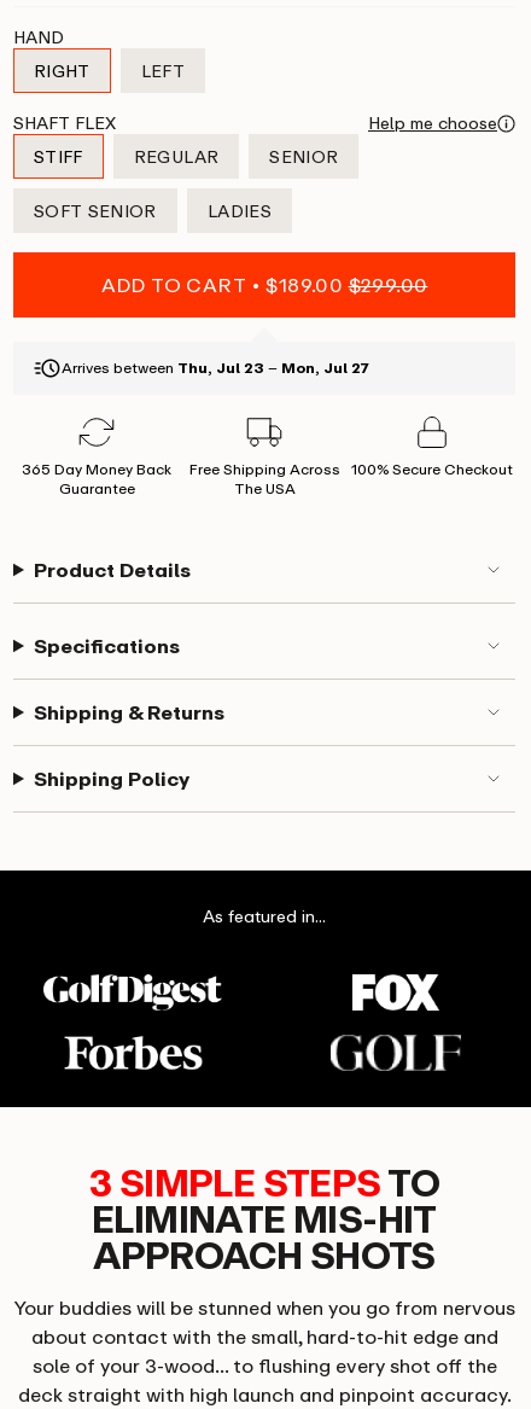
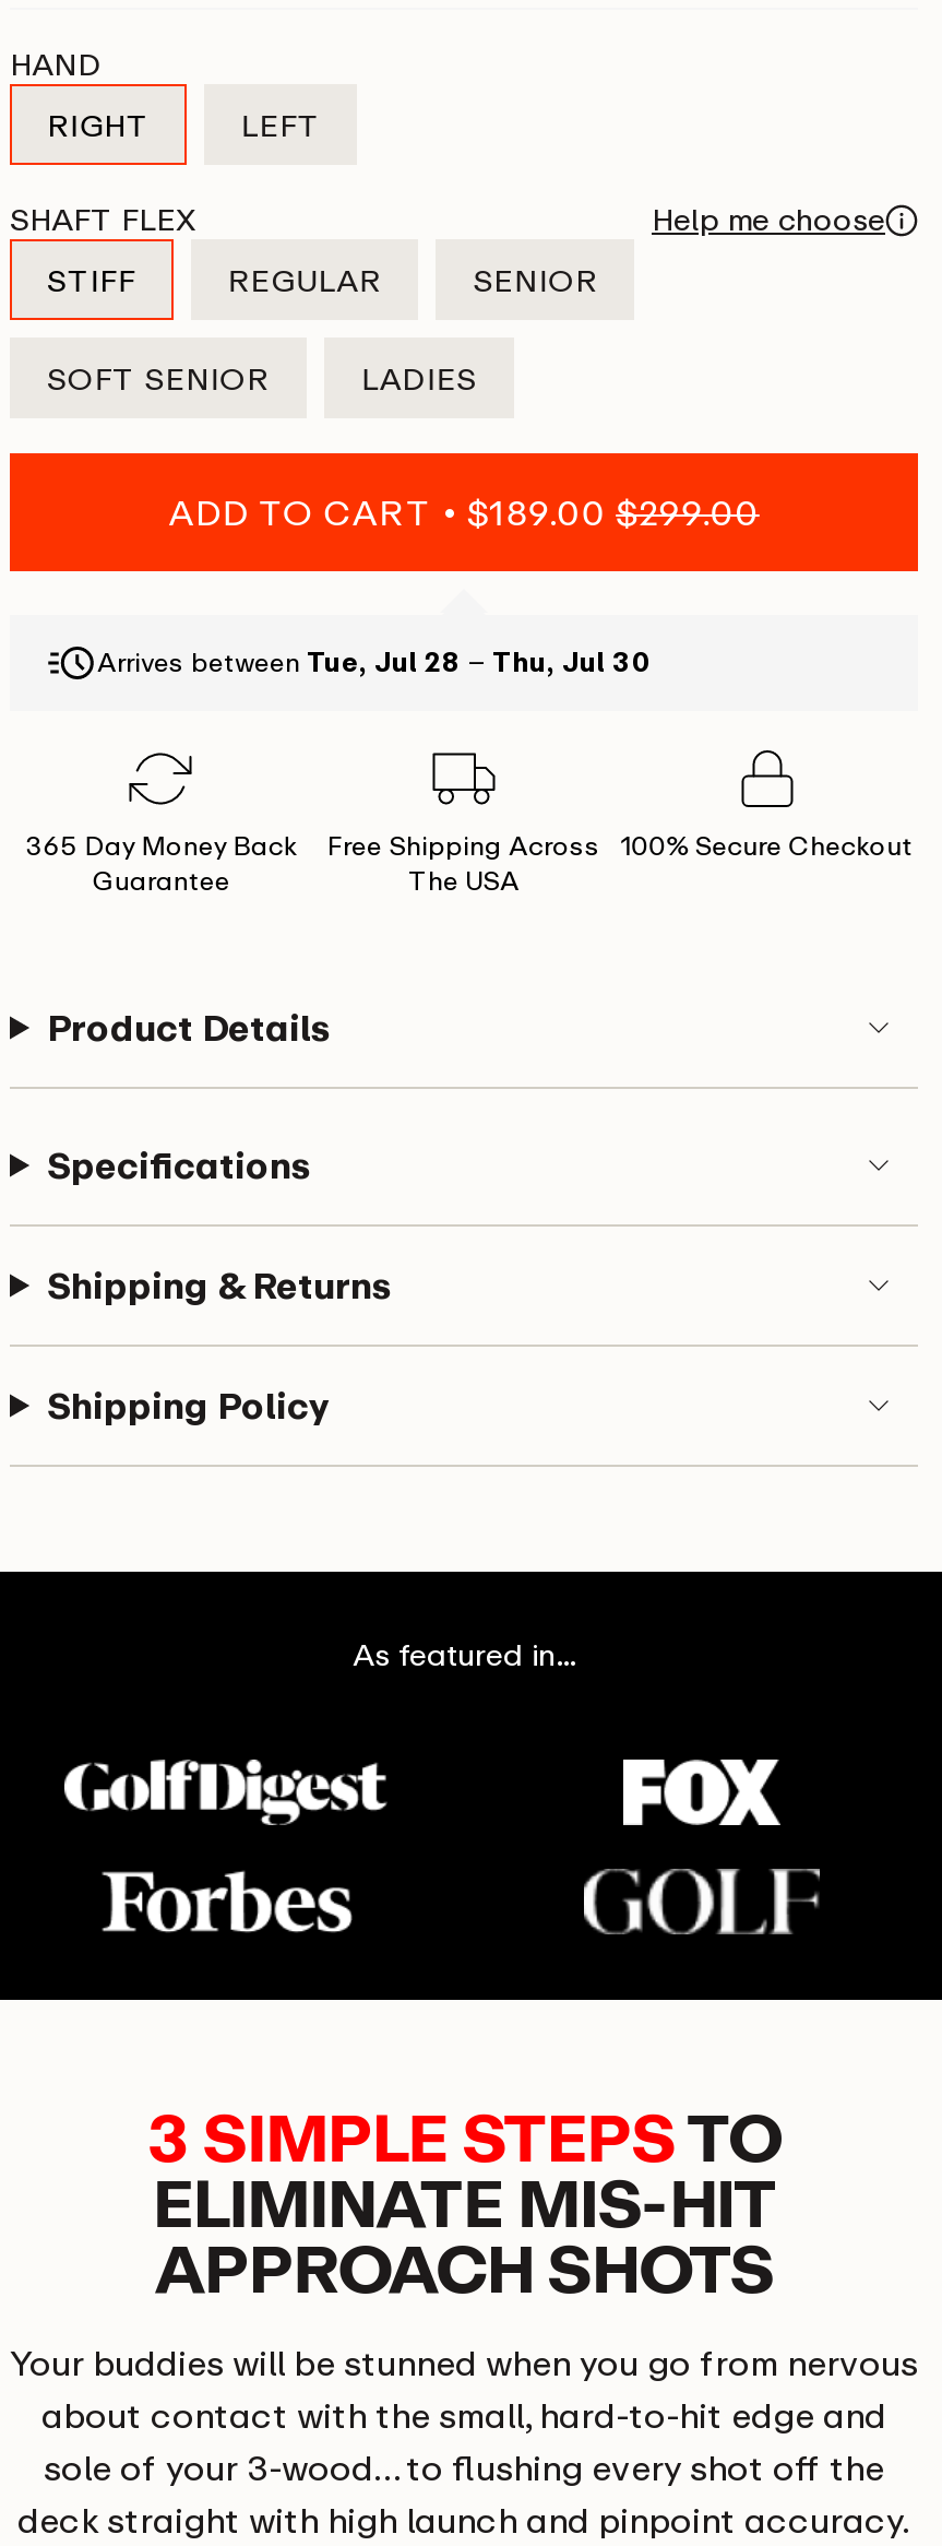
- Arrives between Thu, Jul 23 – Mon, Jul 27
+ Arrives between Tue, Jul 28 – Thu, Jul 30
